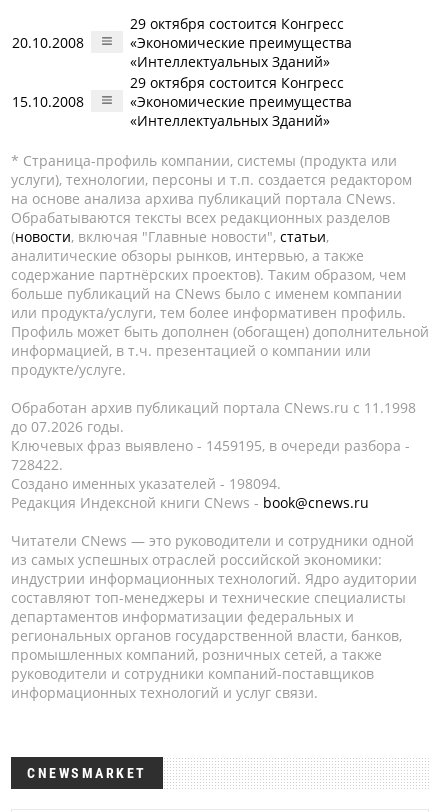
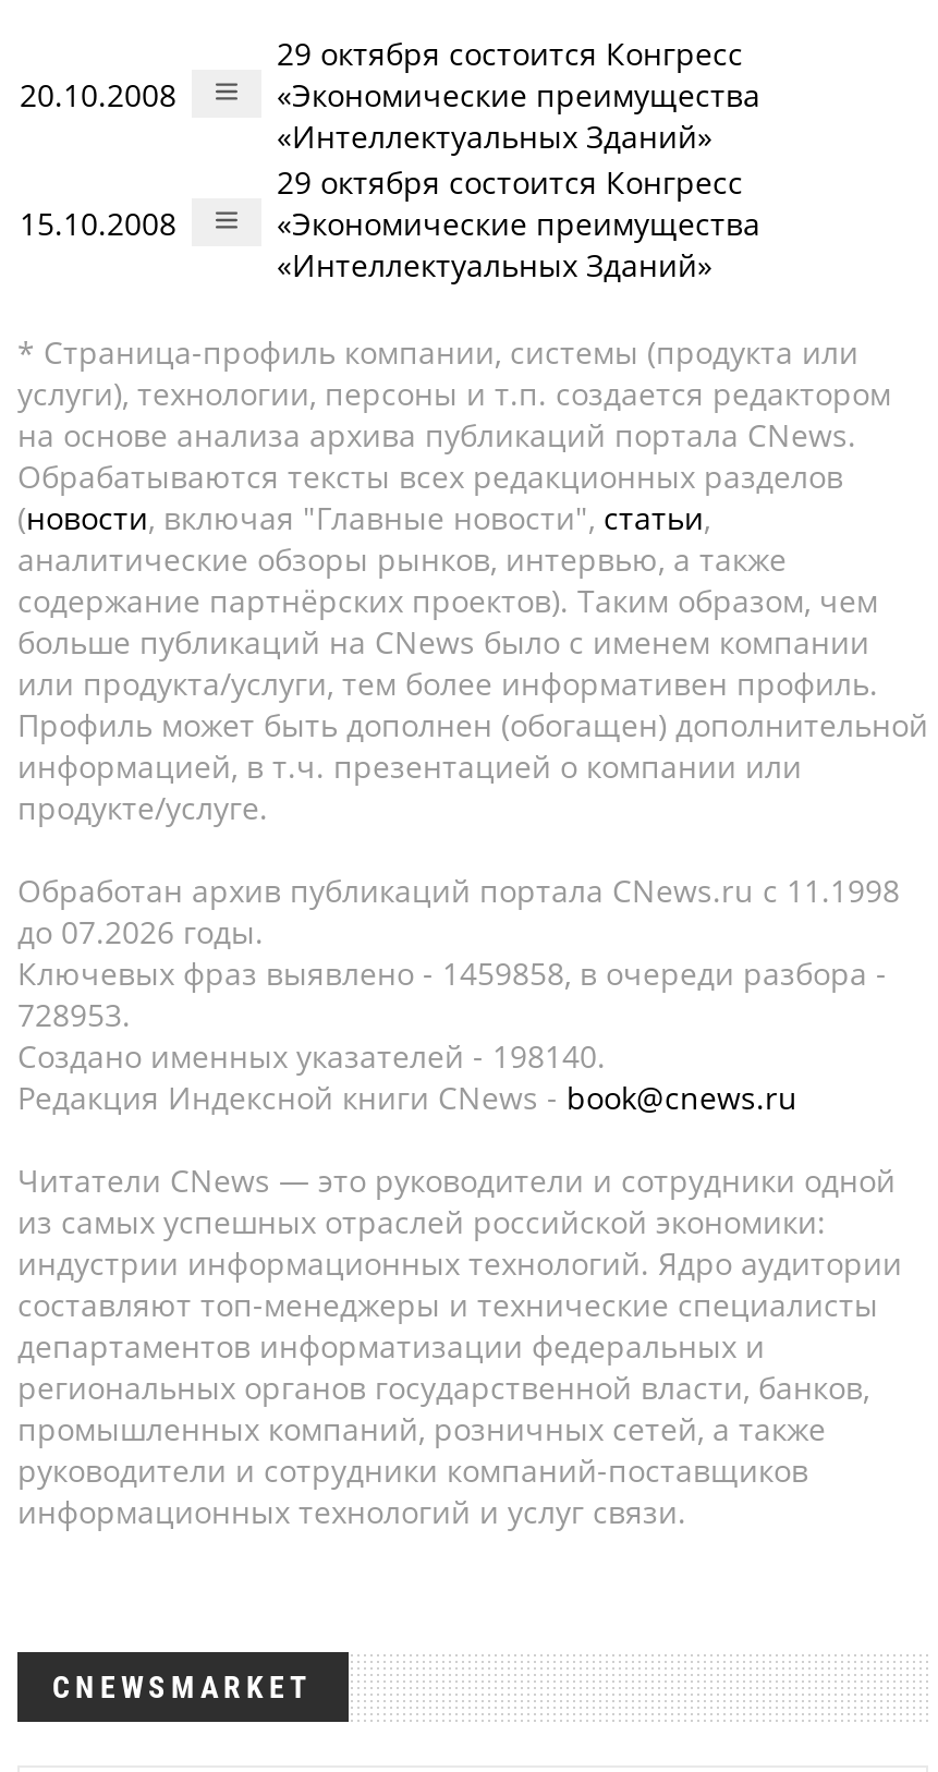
- Ключевых фраз выявлено - 1459195, в очереди разбора -
+ Ключевых фраз выявлено - 1459858, в очереди разбора -

- 728422.
+ 728953.

- Создано именных указателей - 198094.
+ Создано именных указателей - 198140.
